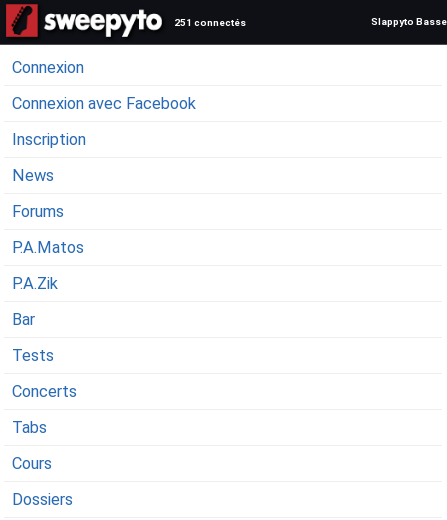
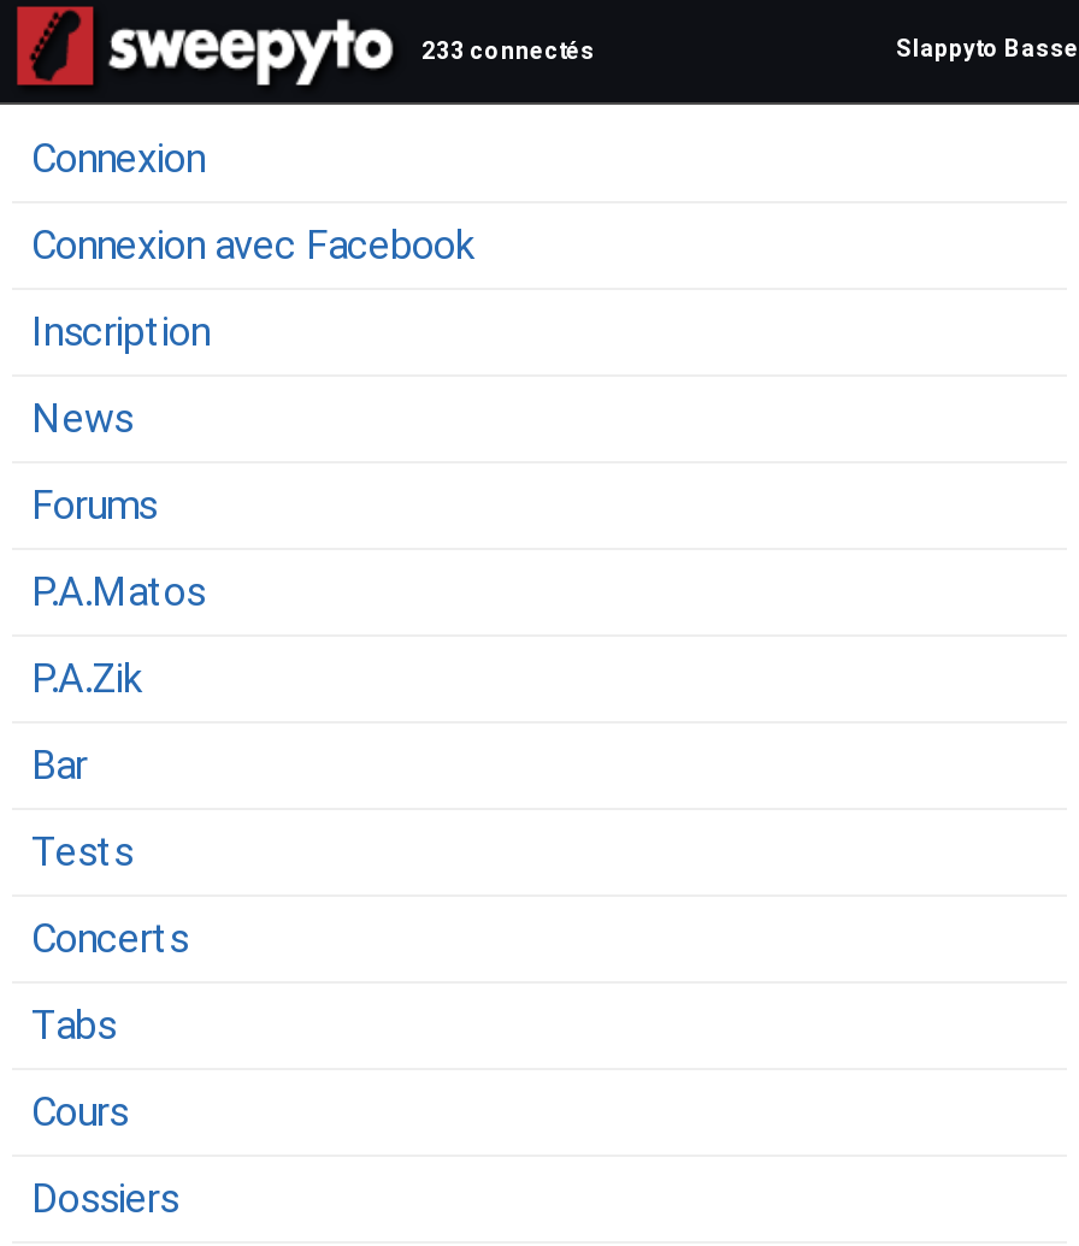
- 251 connectés
+ 233 connectés
